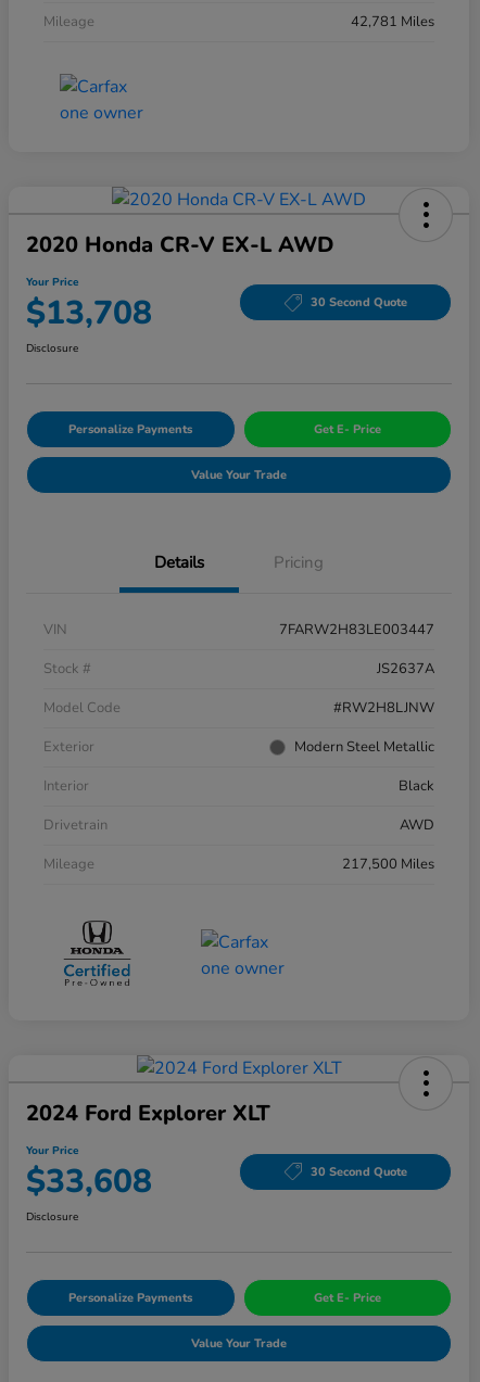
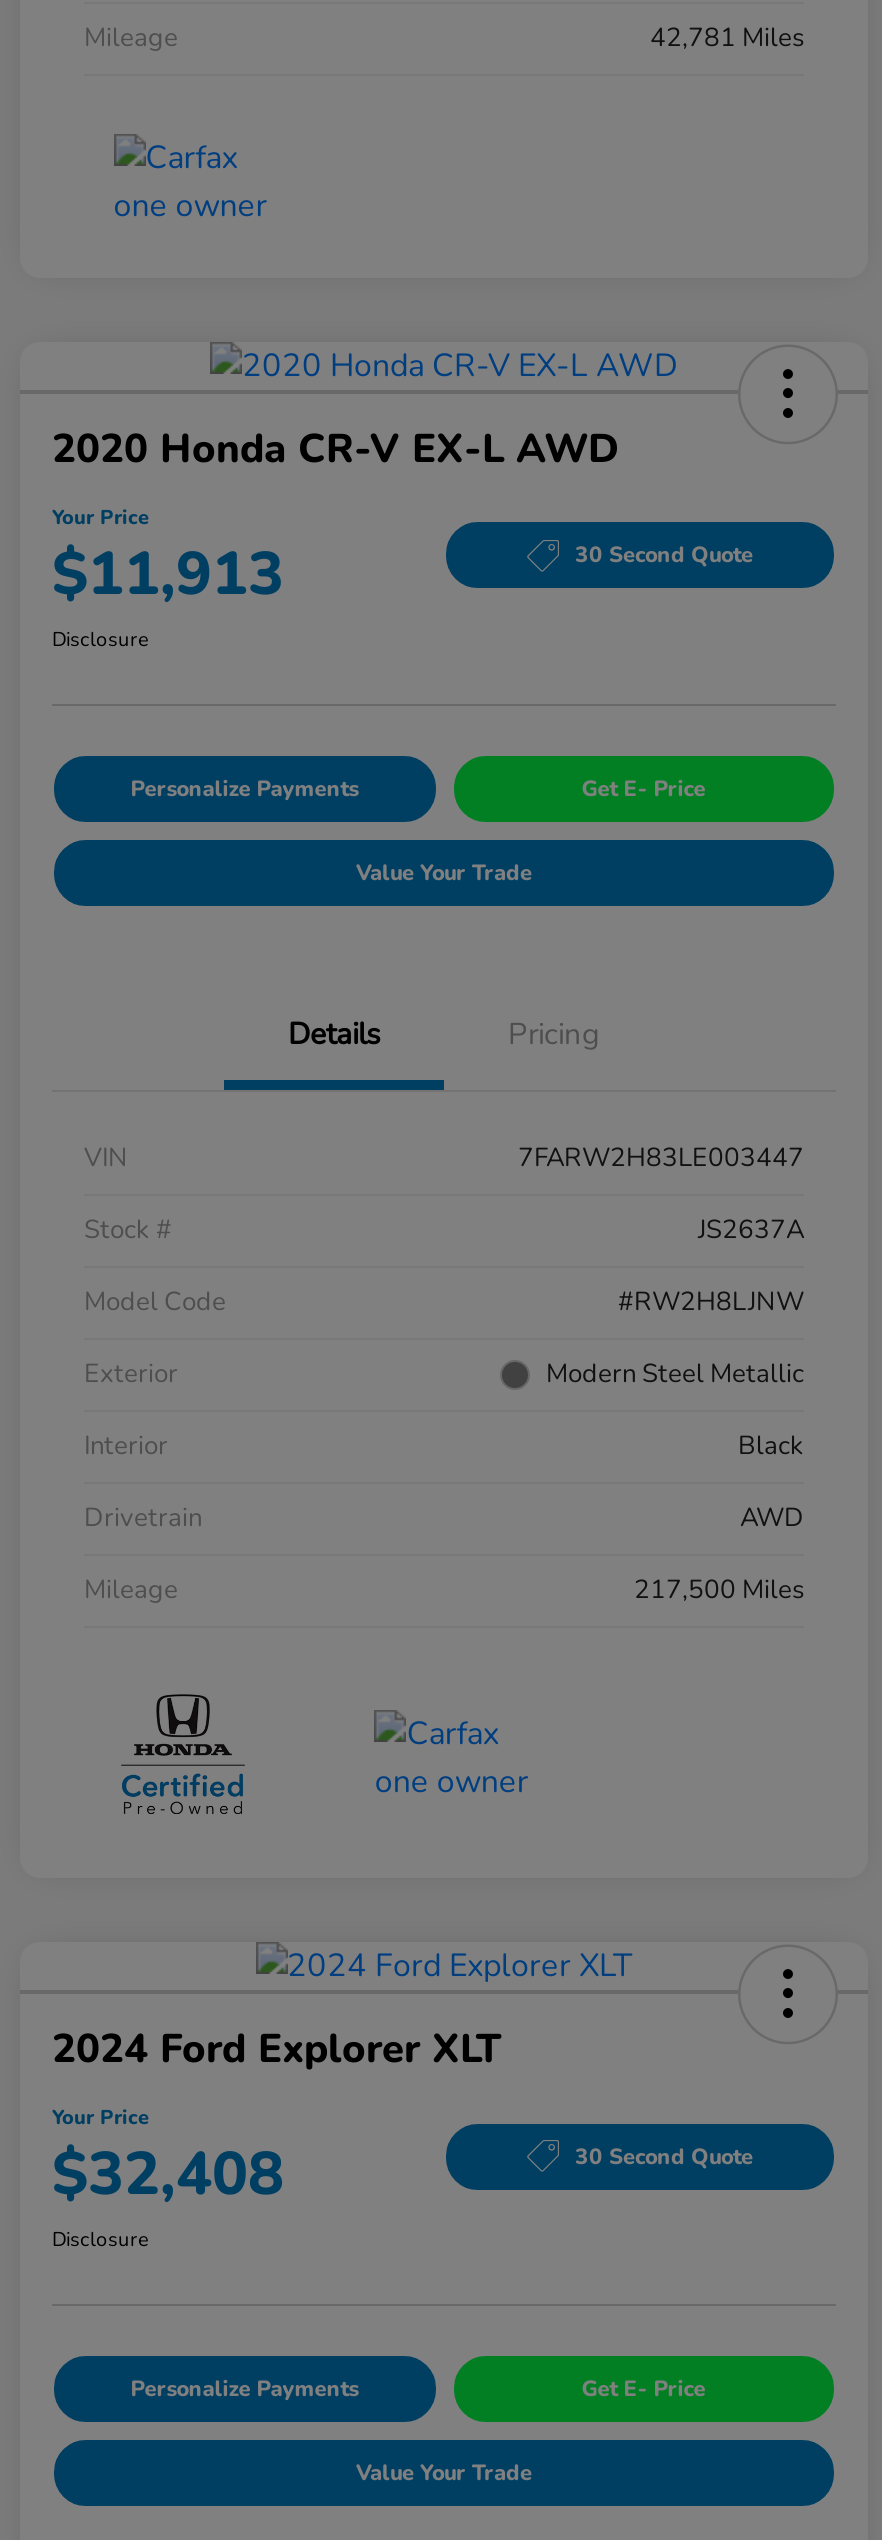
- $13,708
+ $11,913

- $33,608
+ $32,408
